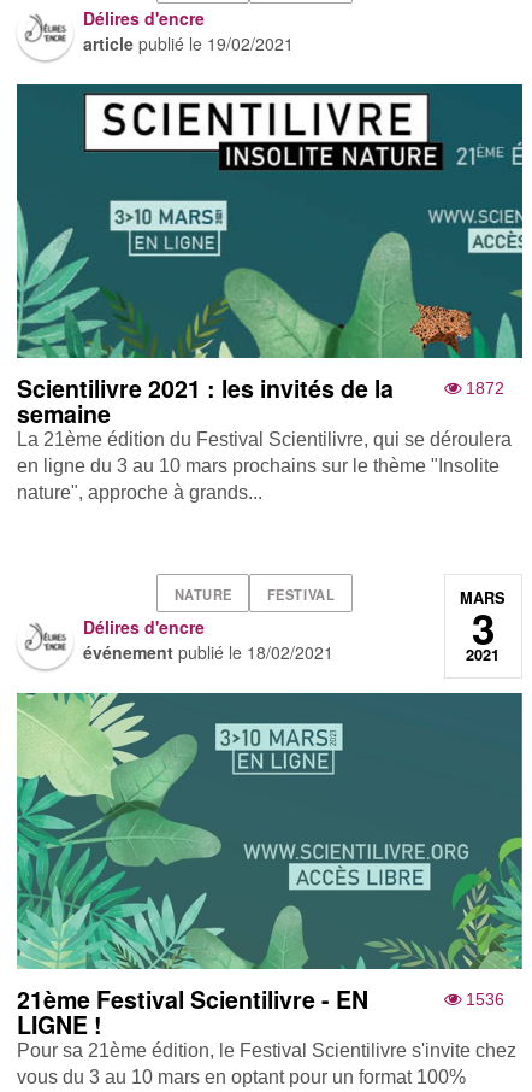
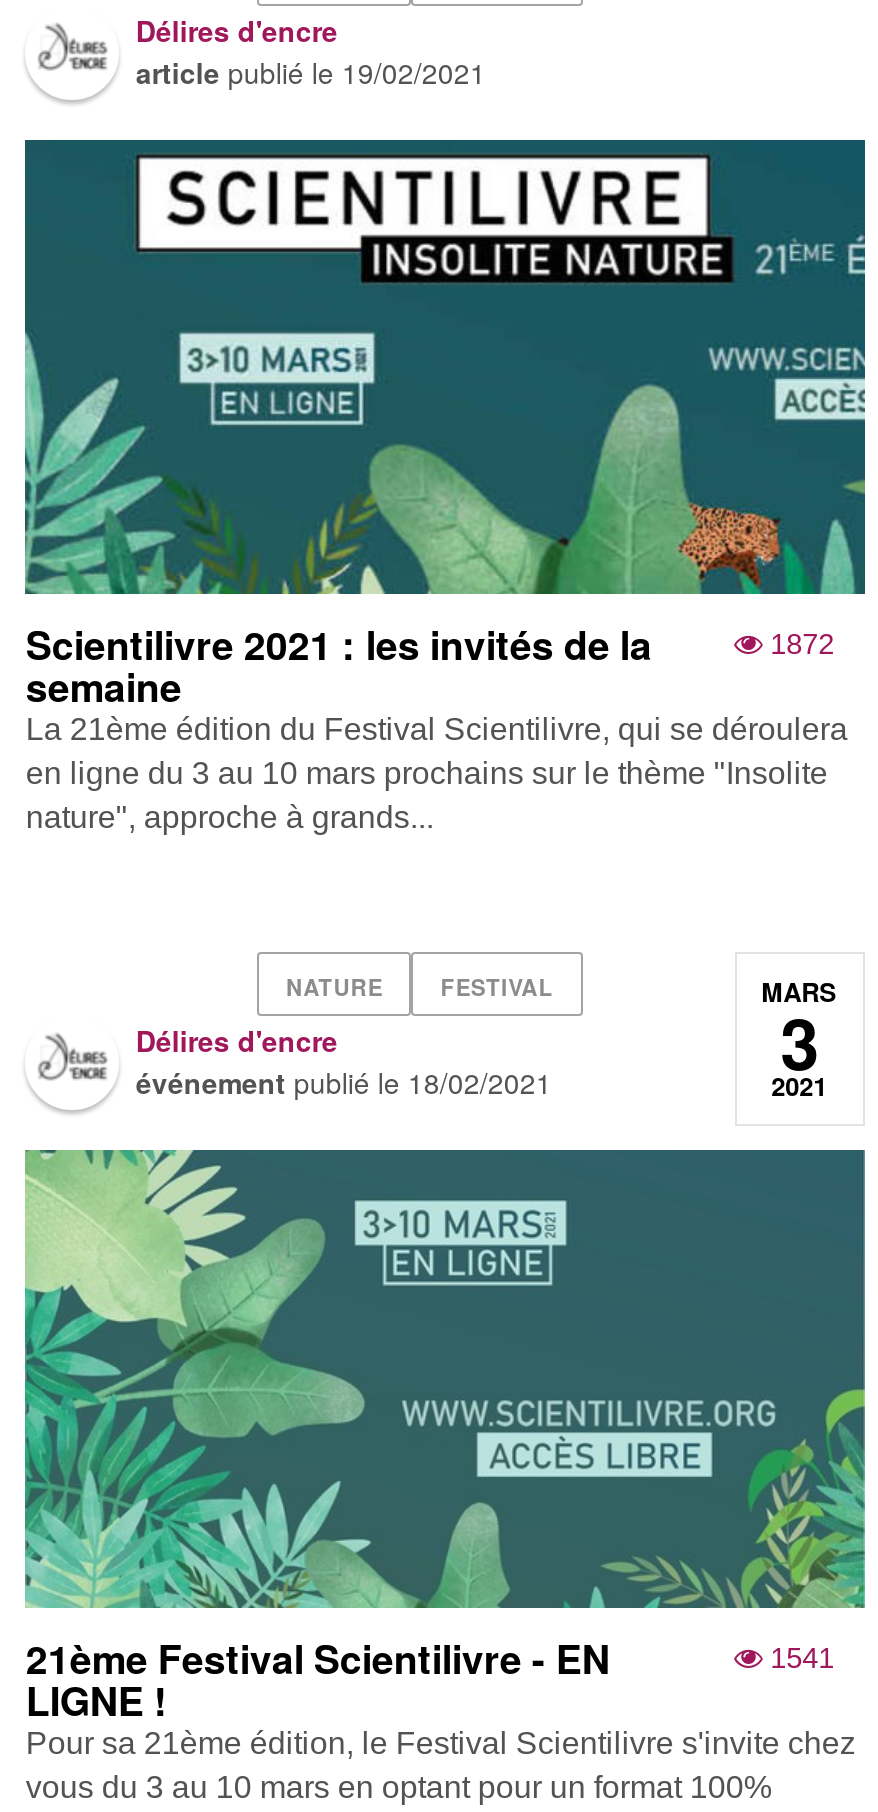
- 1536
+ 1541
